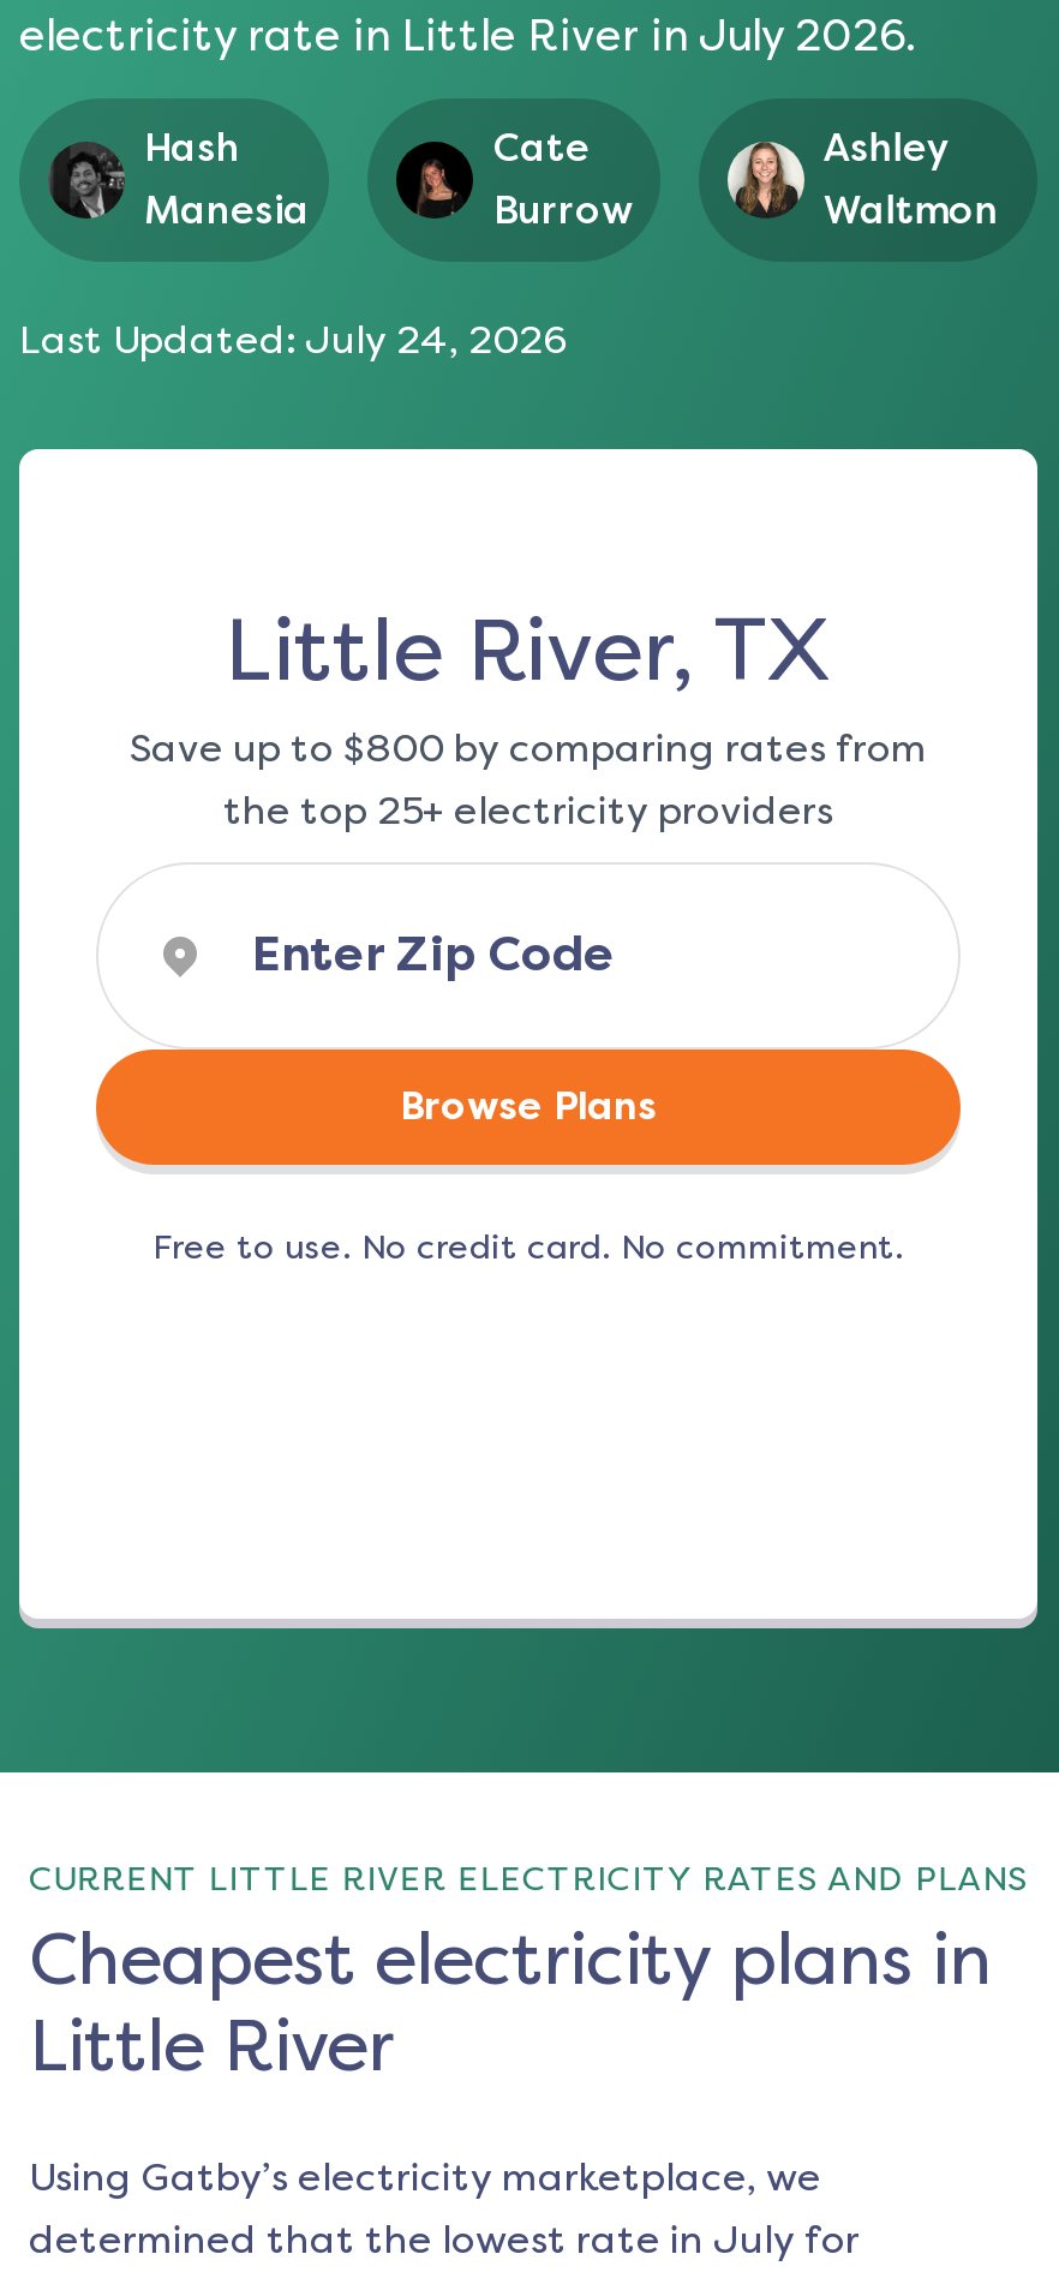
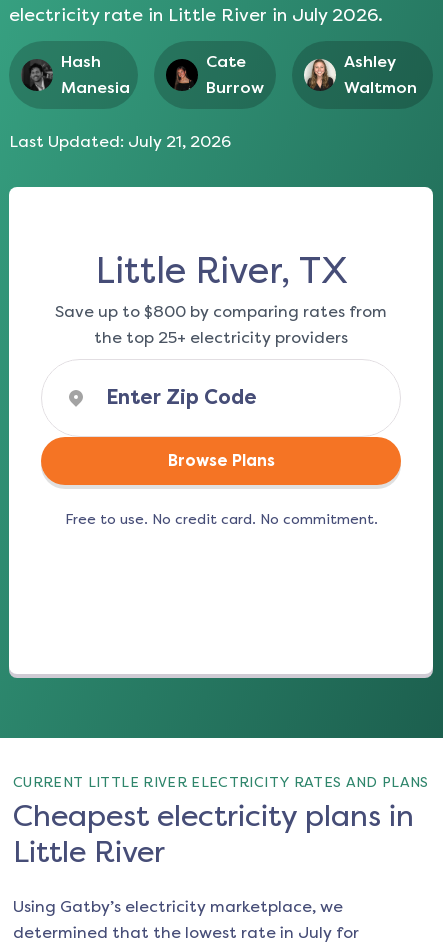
- Last Updated: July 24, 2026
+ Last Updated: July 21, 2026
